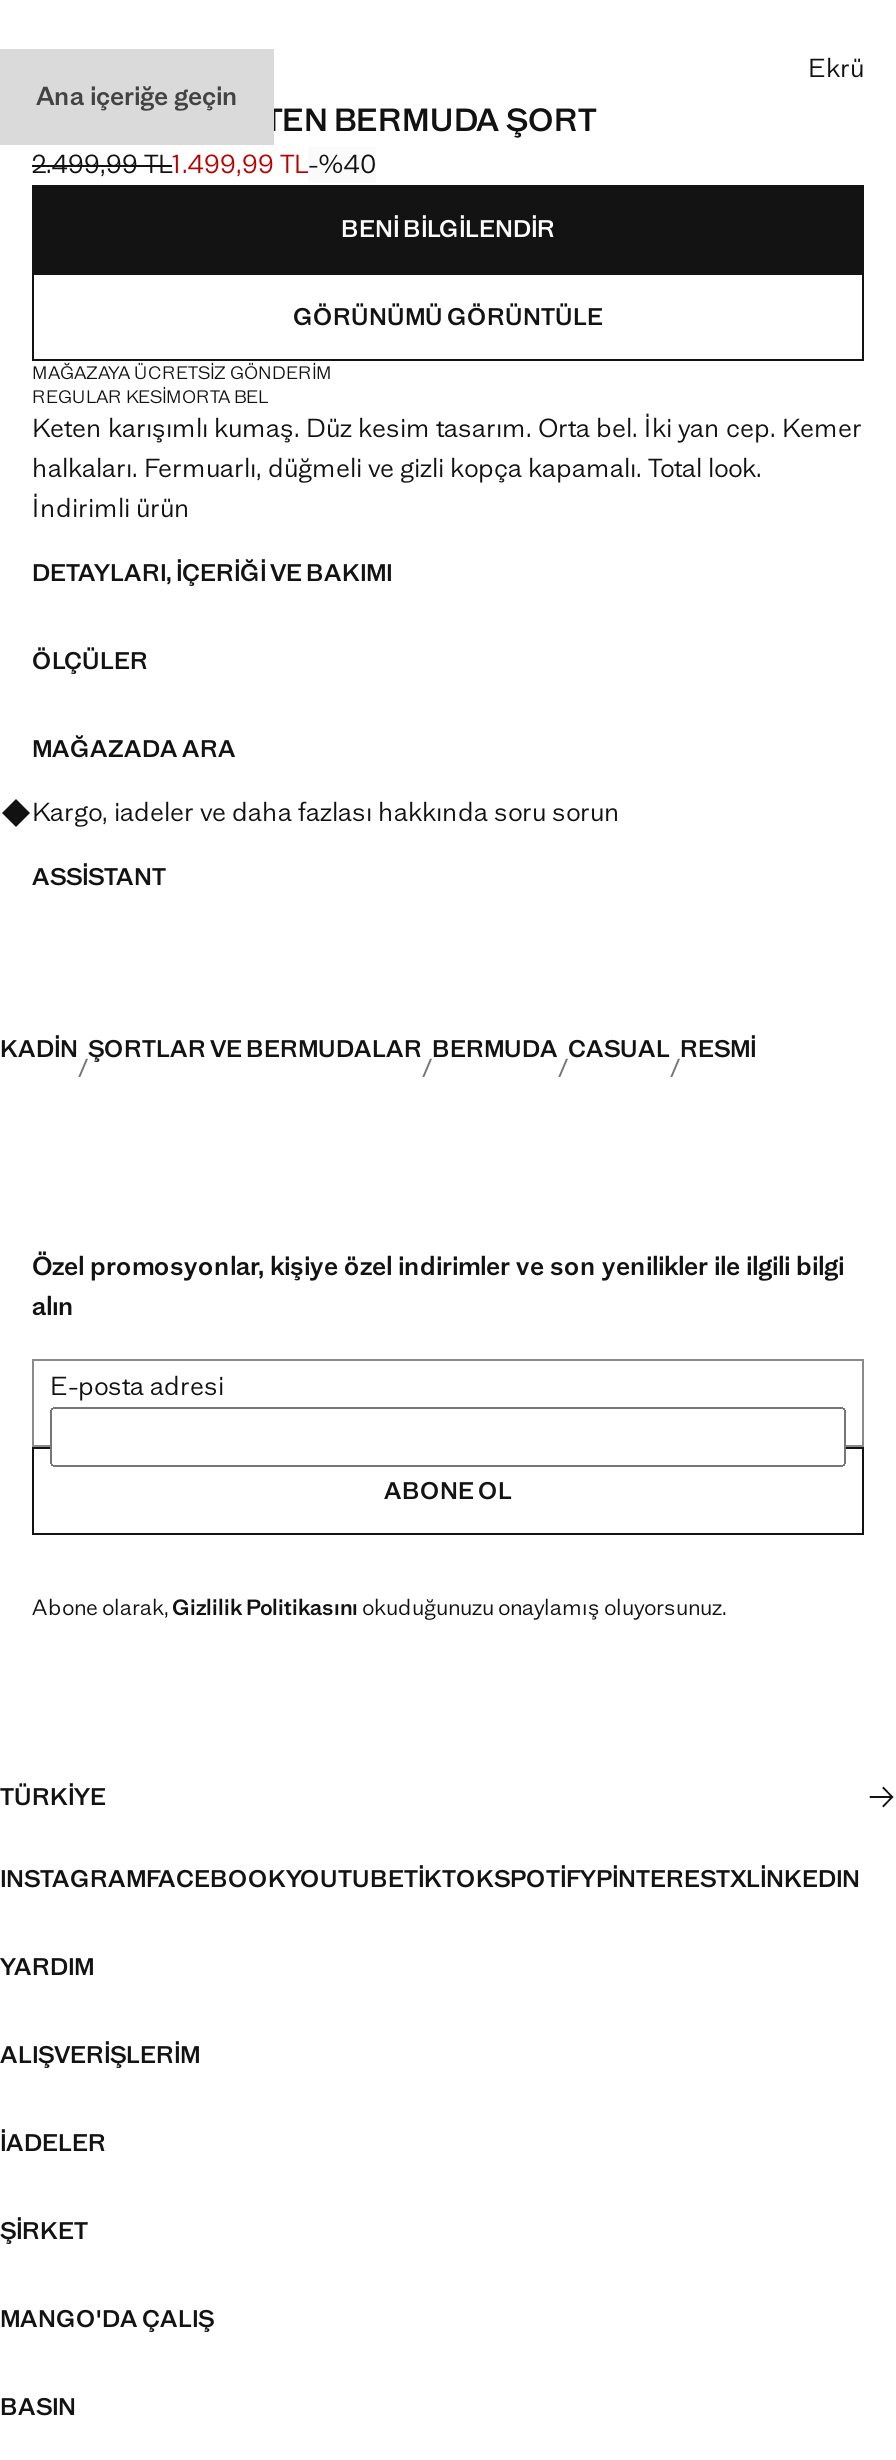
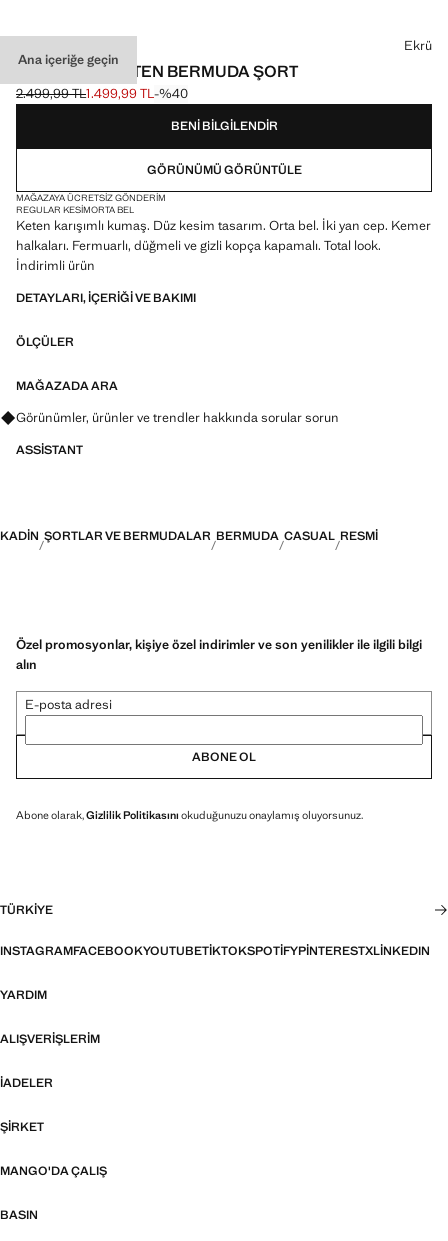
- Kargo, iadeler ve daha fazlası hakkında soru sorun
+ Görünümler, ürünler ve trendler hakkında sorular sorun
